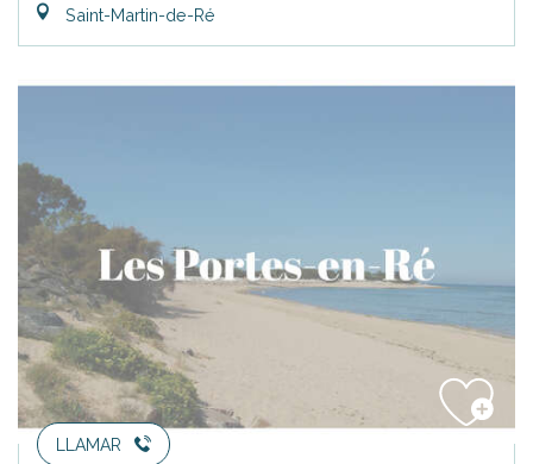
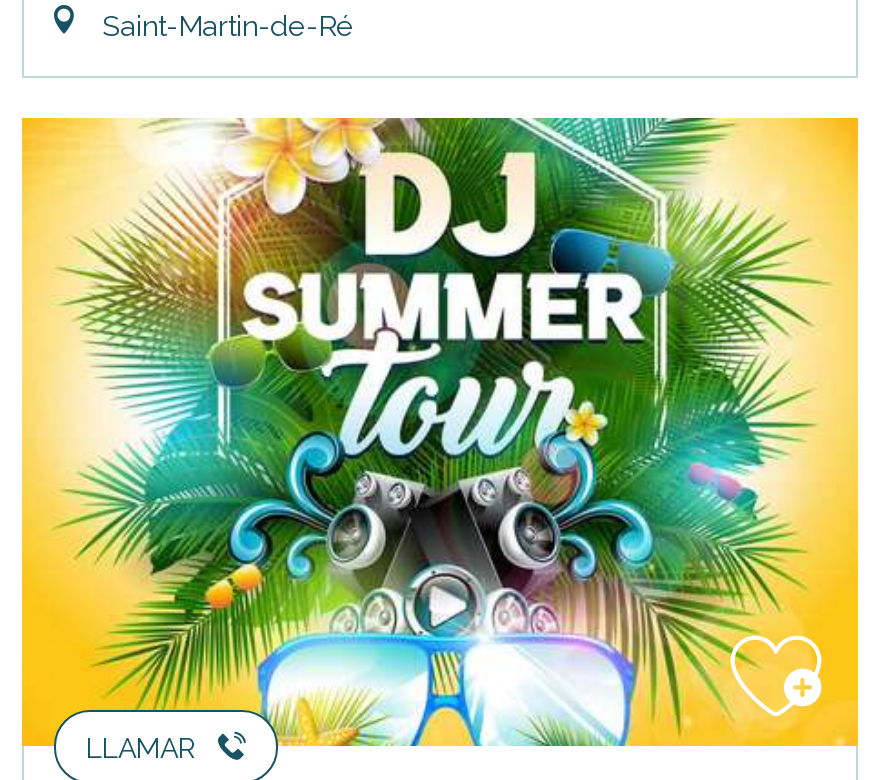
- [image]
+ [image]
